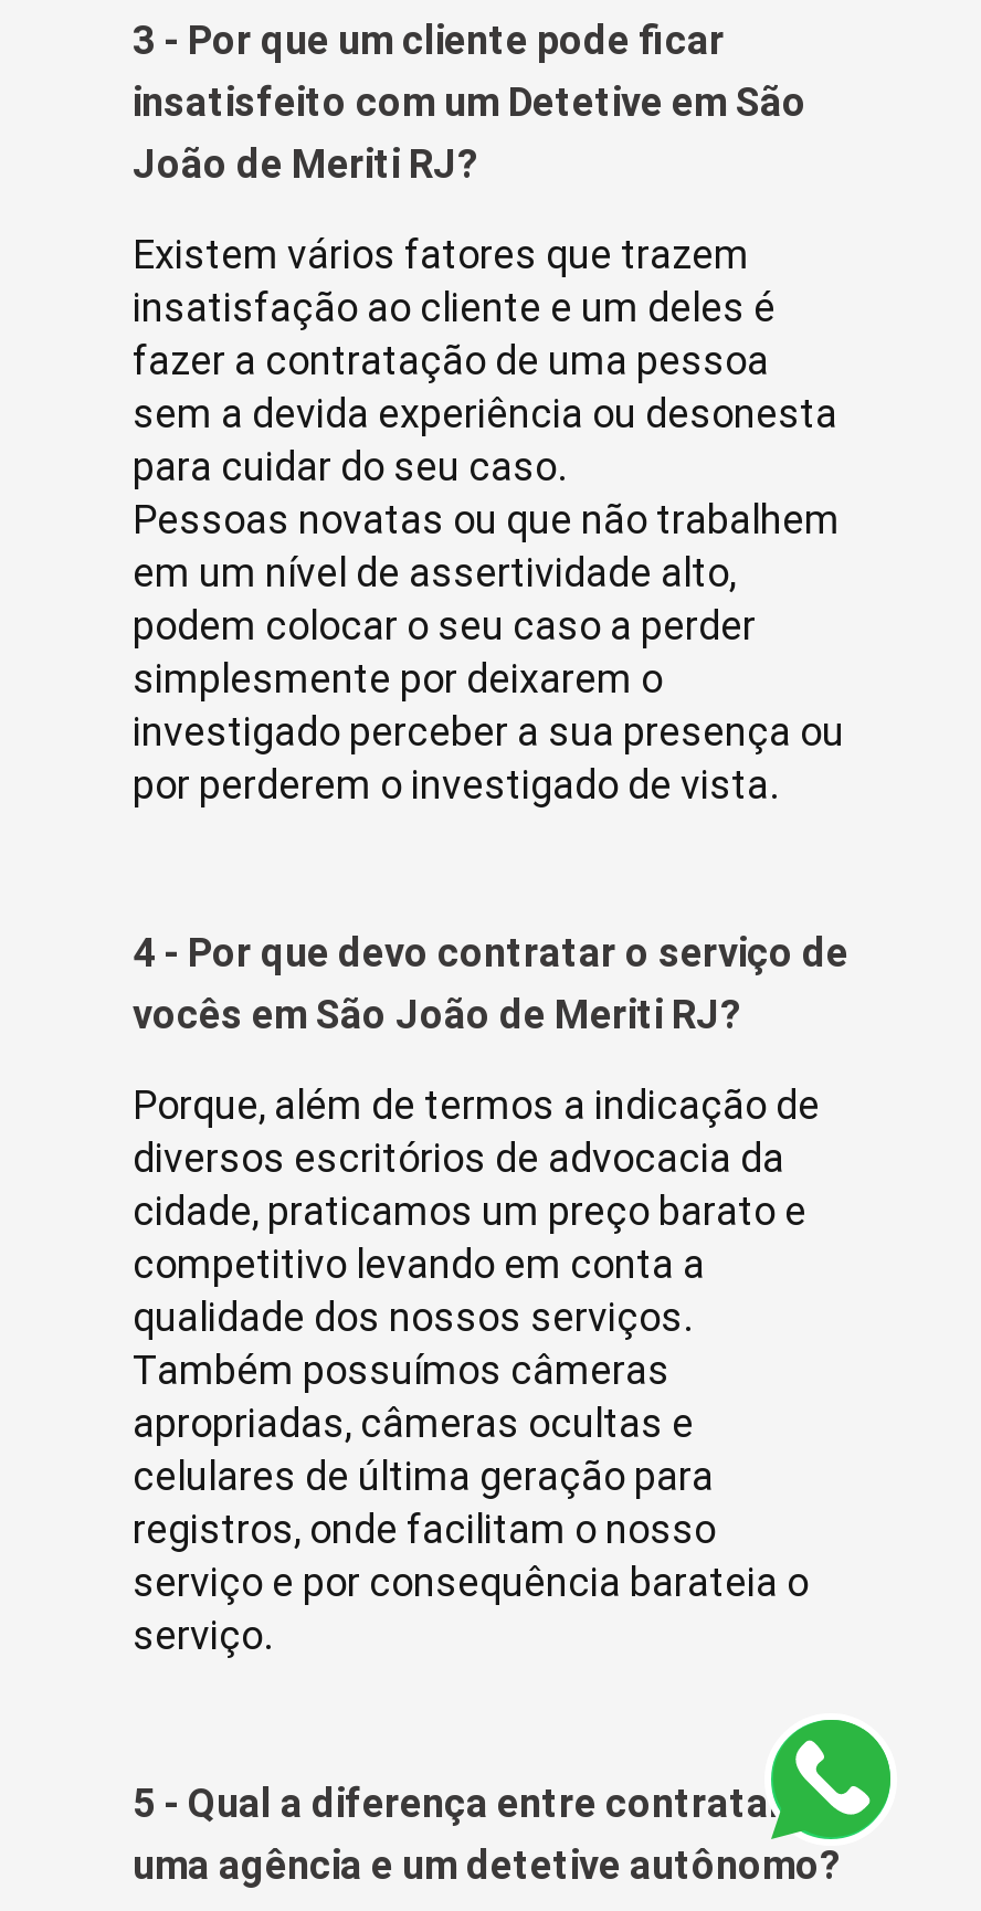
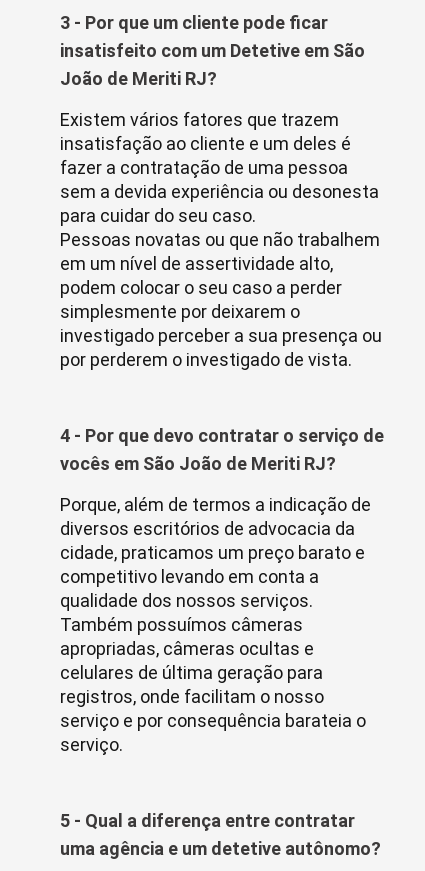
- [image]
